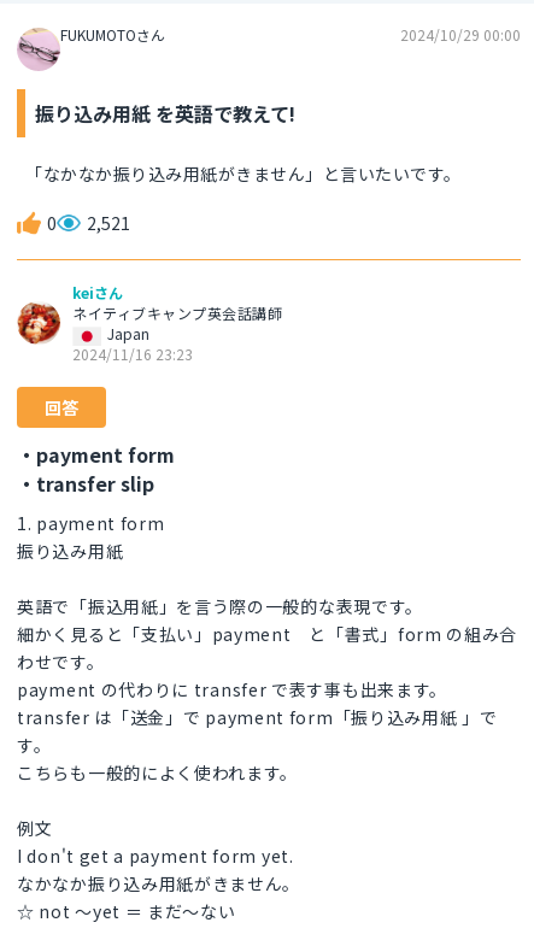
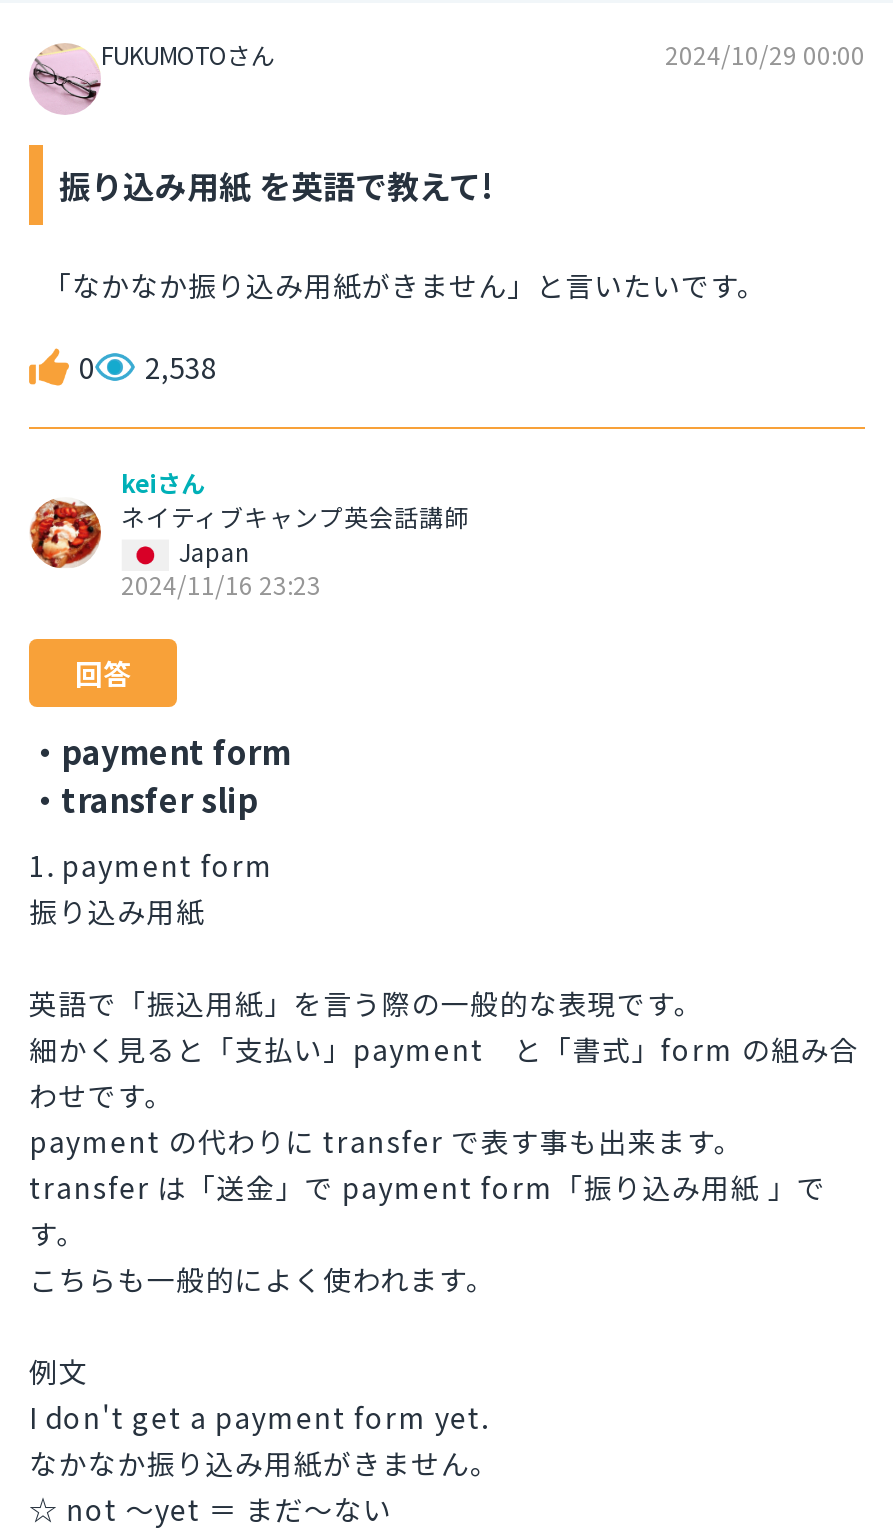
- 0 2,521
+ 0 2,538
